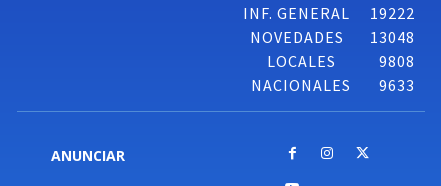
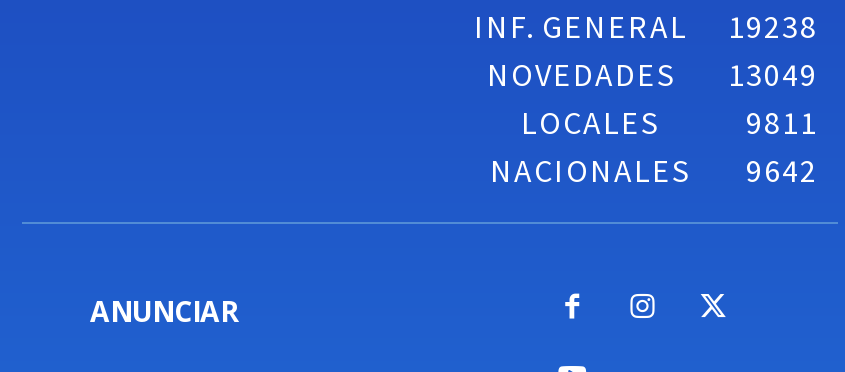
- INF. GENERAL 19222
+ INF. GENERAL 19238

- NOVEDADES 13048
+ NOVEDADES 13049

- 9808
+ 9811

- NACIONALES 9633
+ NACIONALES 9642
